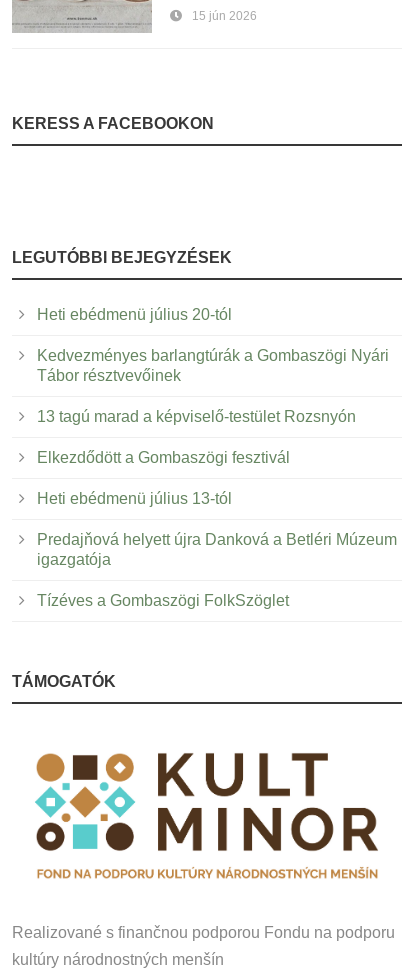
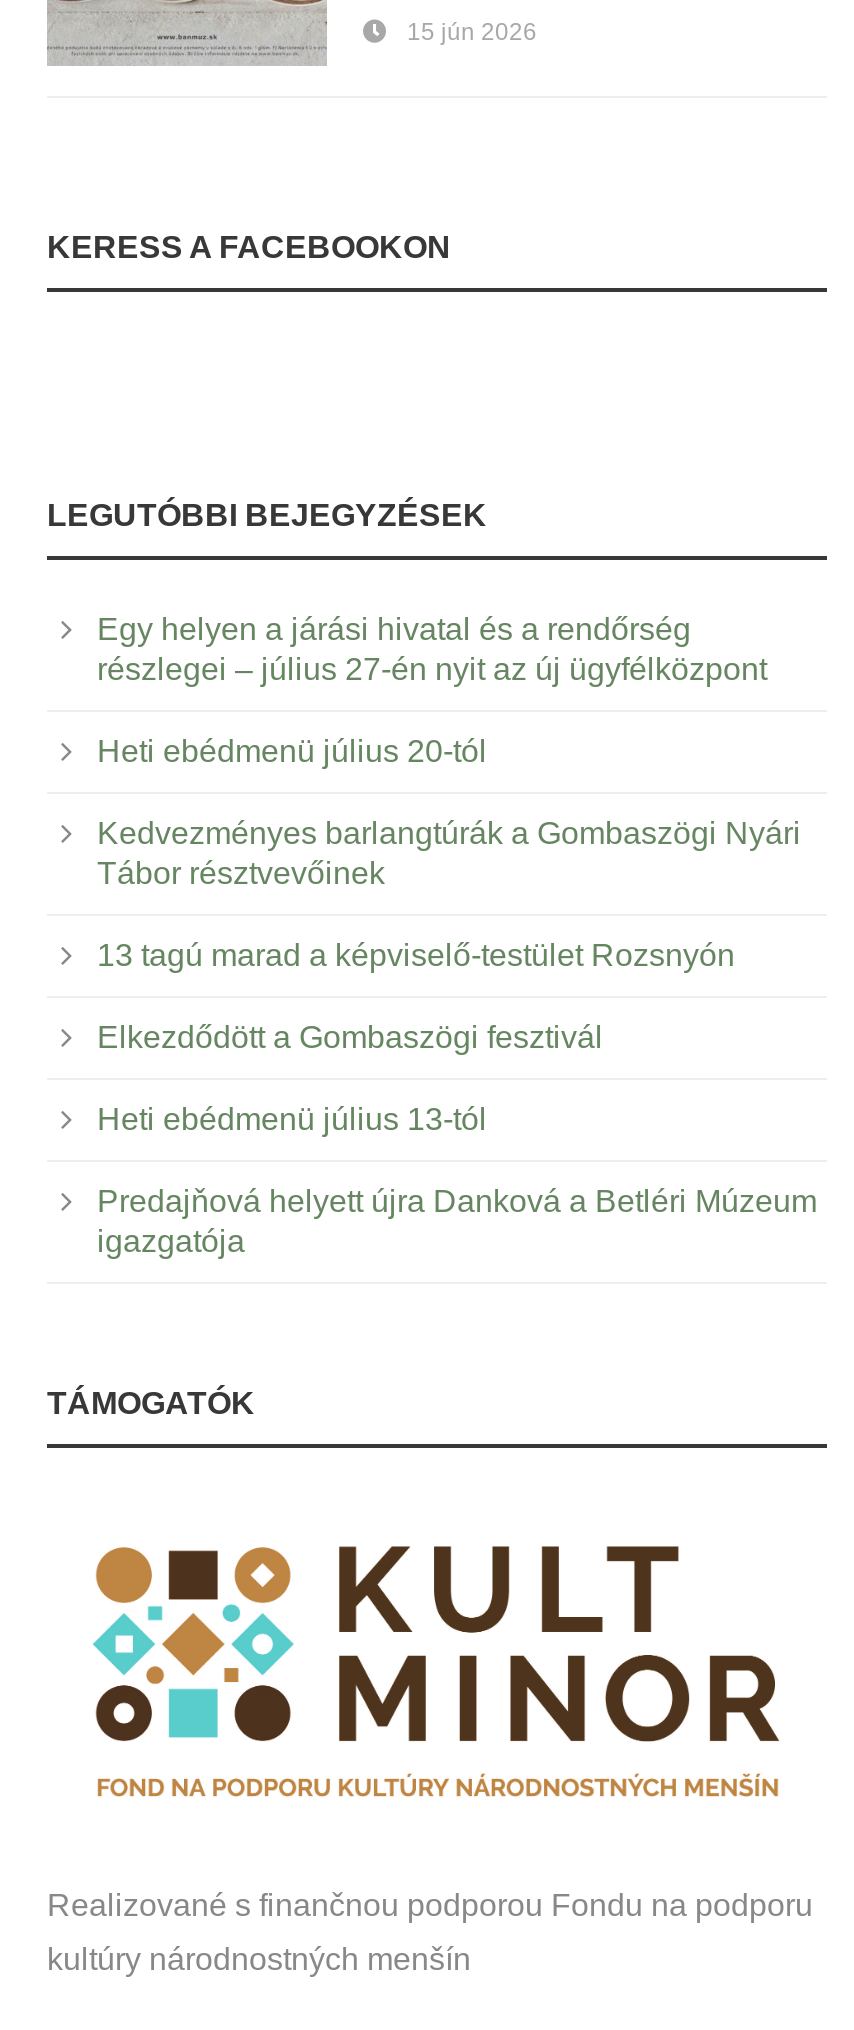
+ Egy helyen a járási hivatal és a rendőrség
+ részlegei – július 27-én nyit az új ügyfélközpont

moved down: Heti ebédmenü július 20-tól | Kedvezményes barlangtúrák a Gombaszögi Nyári | Tábor résztvevőinek | 13 tagú marad a képviselő-testület Rozsnyón | Elkezdődött a Gombaszögi fesztivál | Heti ebédmenü július 13-tól | Predajňová helyett újra Danková a Betléri Múzeum | igazgatója

- Tízéves a Gombaszögi FolkSzöglet
